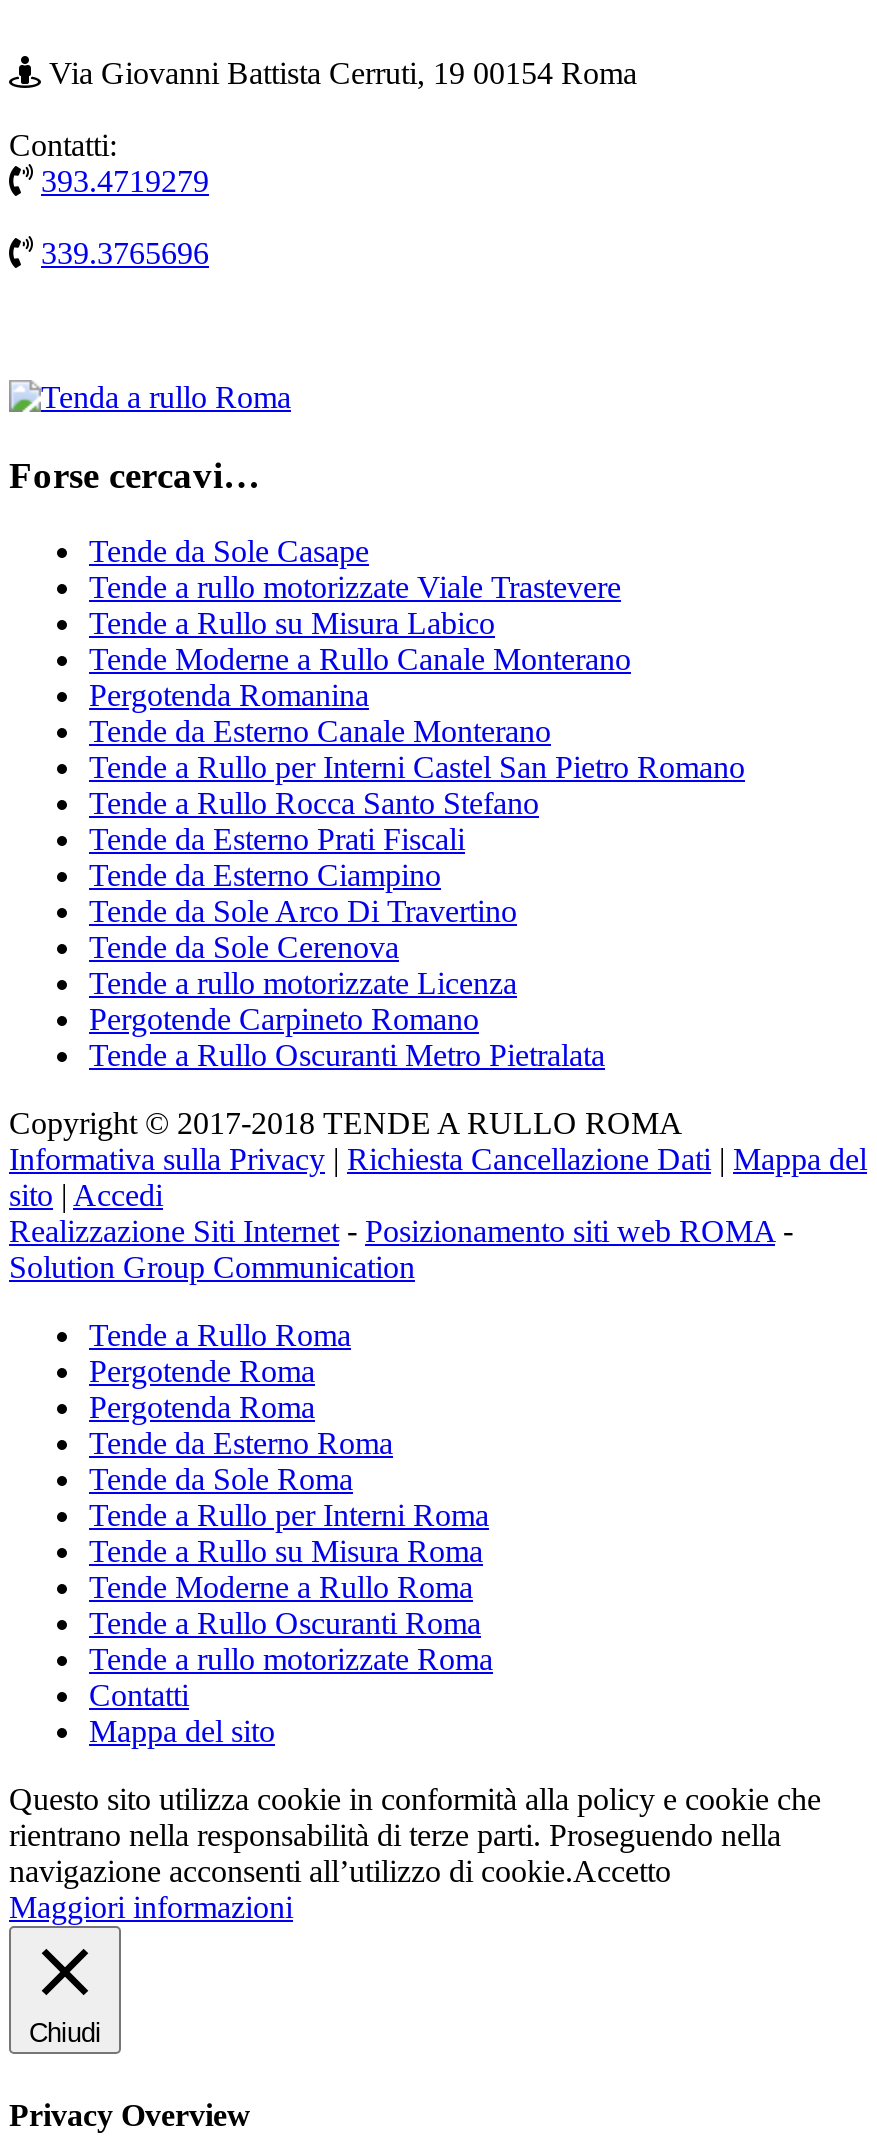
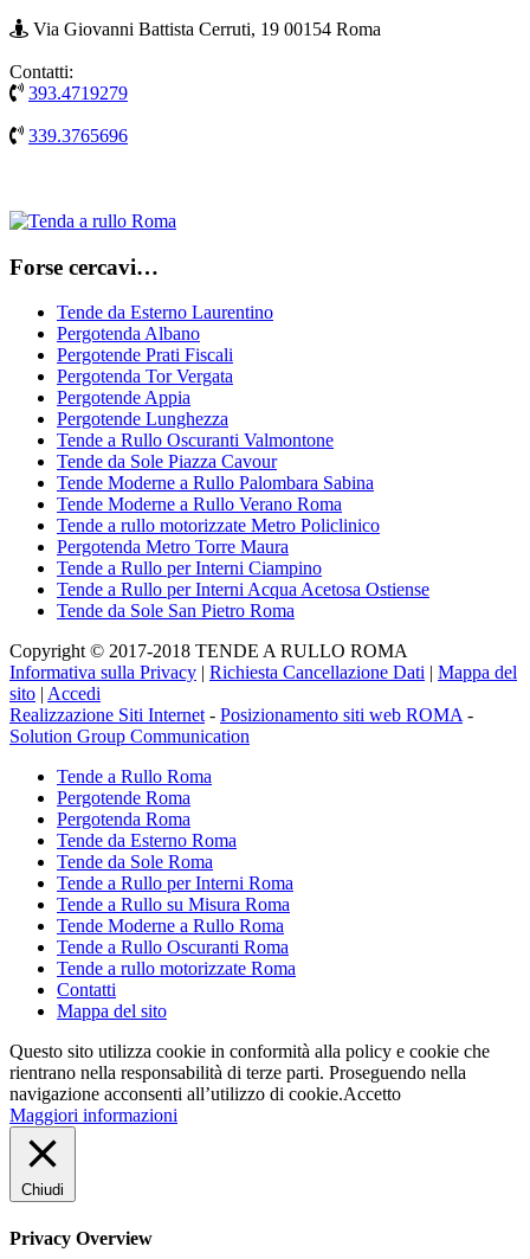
- Tende da Sole Casape
- Tende a rullo motorizzate Viale Trastevere
- Tende a Rullo su Misura Labico
- Tende Moderne a Rullo Canale Monterano
- Pergotenda Romanina
- Tende da Esterno Canale Monterano
- Tende a Rullo per Interni Castel San Pietro Romano
- Tende a Rullo Rocca Santo Stefano
- Tende da Esterno Prati Fiscali
- Tende da Esterno Ciampino
- Tende da Sole Arco Di Travertino
- Tende da Sole Cerenova
- Tende a rullo motorizzate Licenza
- Pergotende Carpineto Romano
- Tende a Rullo Oscuranti Metro Pietralata
+ Tende da Esterno Laurentino
+ Pergotenda Albano
+ Pergotende Prati Fiscali
+ Pergotenda Tor Vergata
+ Pergotende Appia
+ Pergotende Lunghezza
+ Tende a Rullo Oscuranti Valmontone
+ Tende da Sole Piazza Cavour
+ Tende Moderne a Rullo Palombara Sabina
+ Tende Moderne a Rullo Verano Roma
+ Tende a rullo motorizzate Metro Policlinico
+ Pergotenda Metro Torre Maura
+ Tende a Rullo per Interni Ciampino
+ Tende a Rullo per Interni Acqua Acetosa Ostiense
+ Tende da Sole San Pietro Roma
